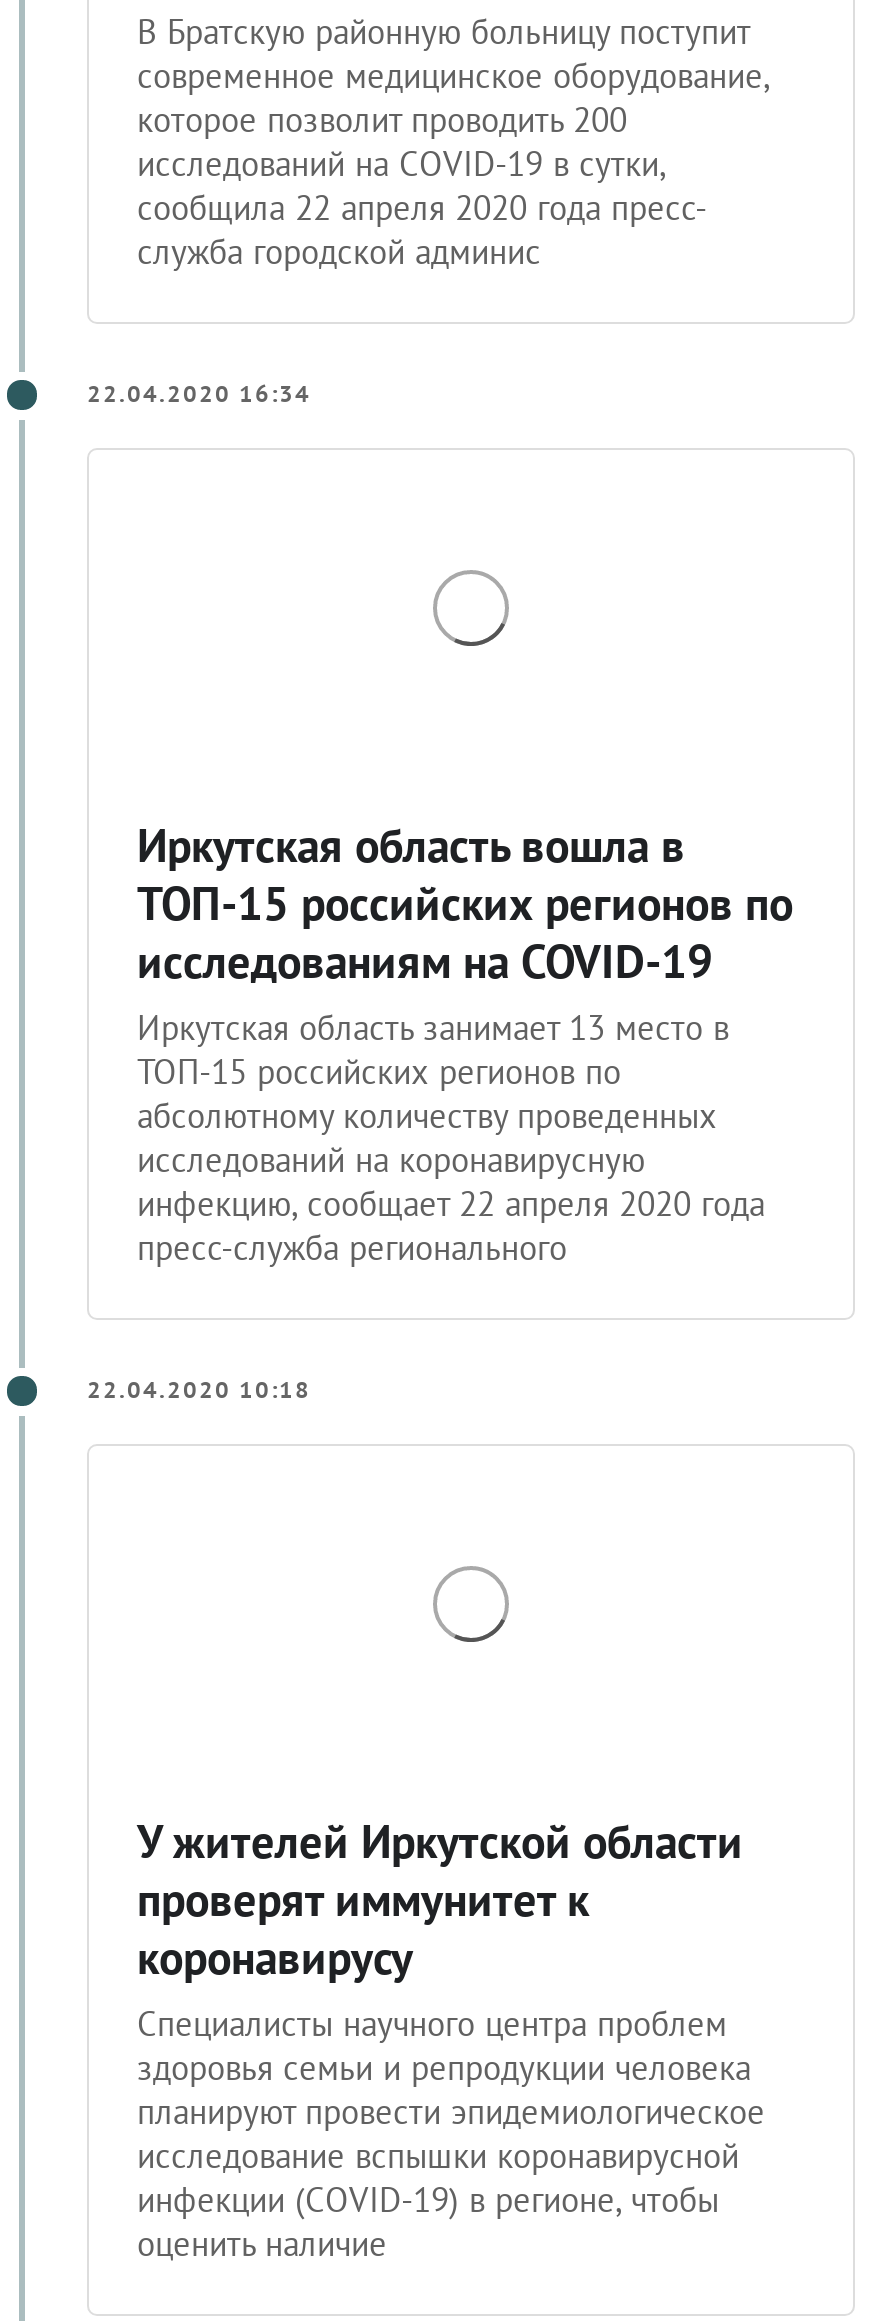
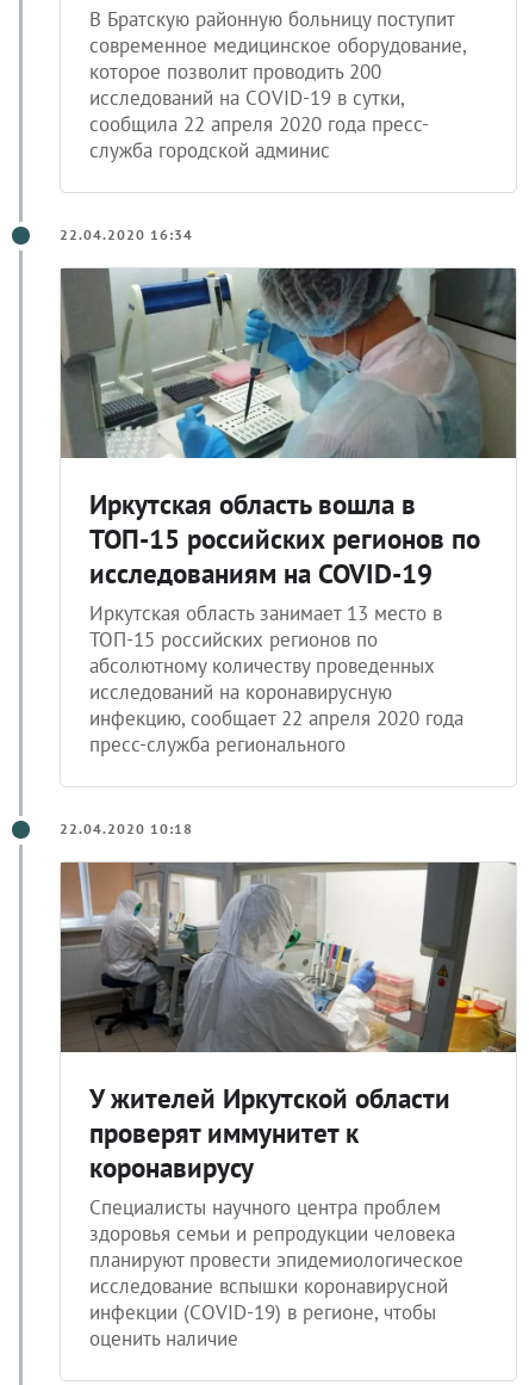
+ [image]

+ [image]
